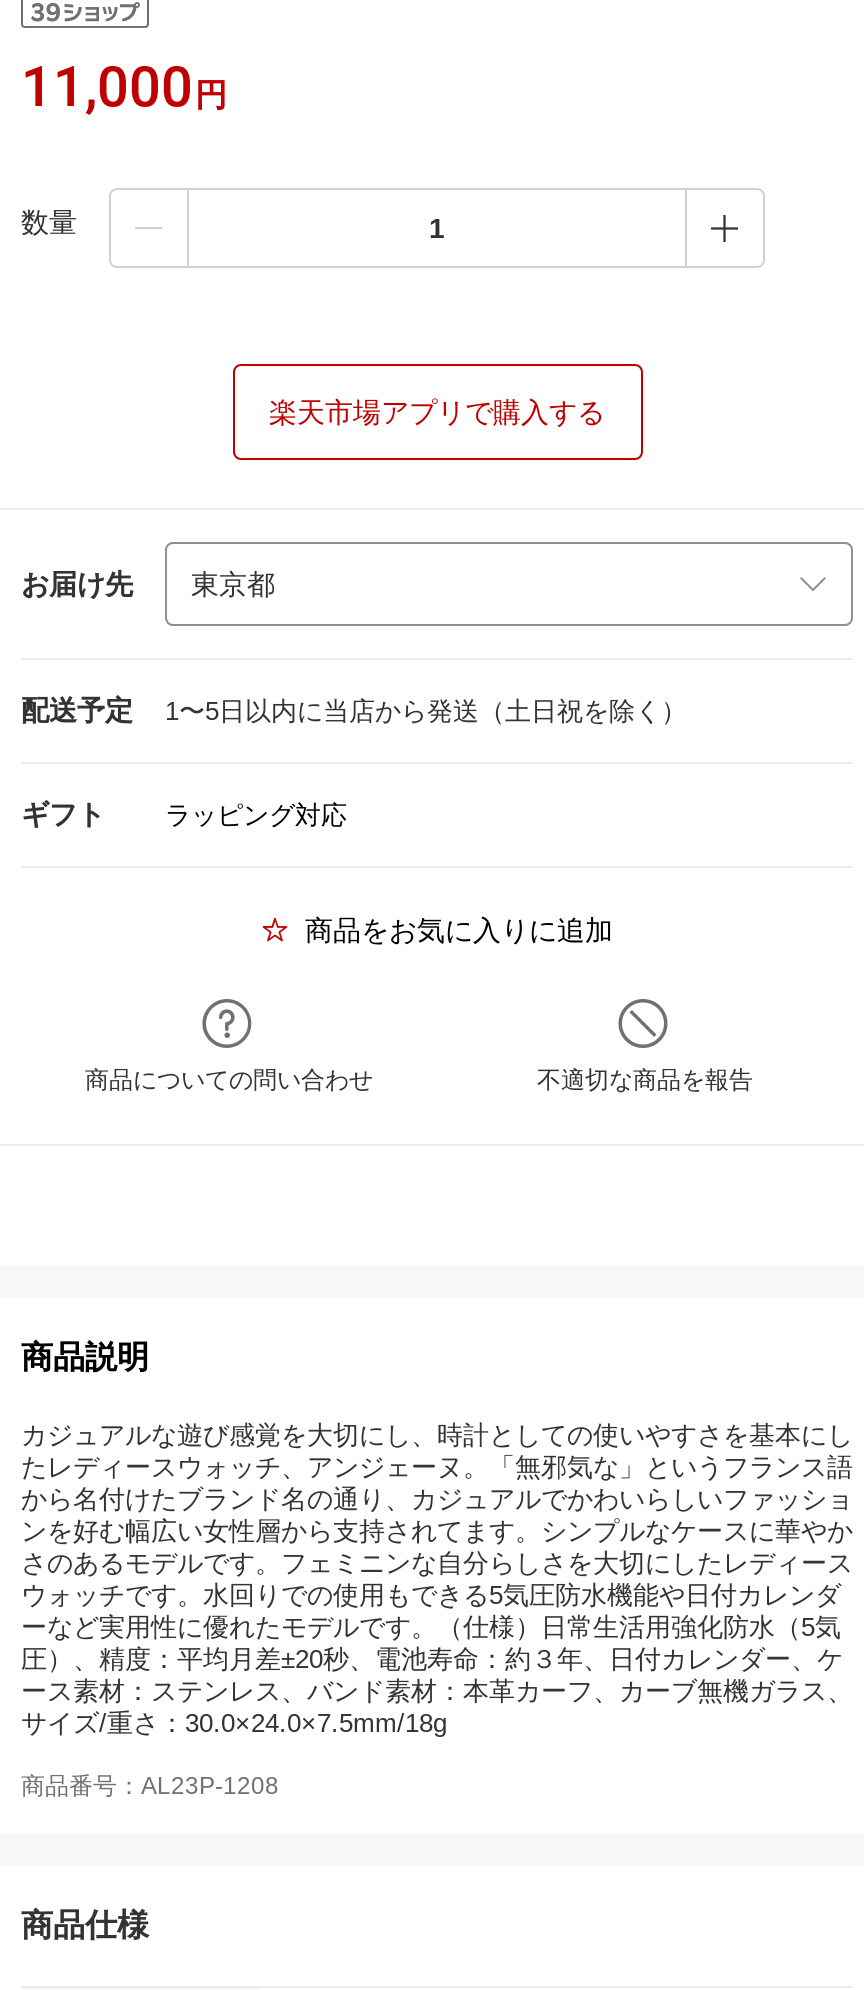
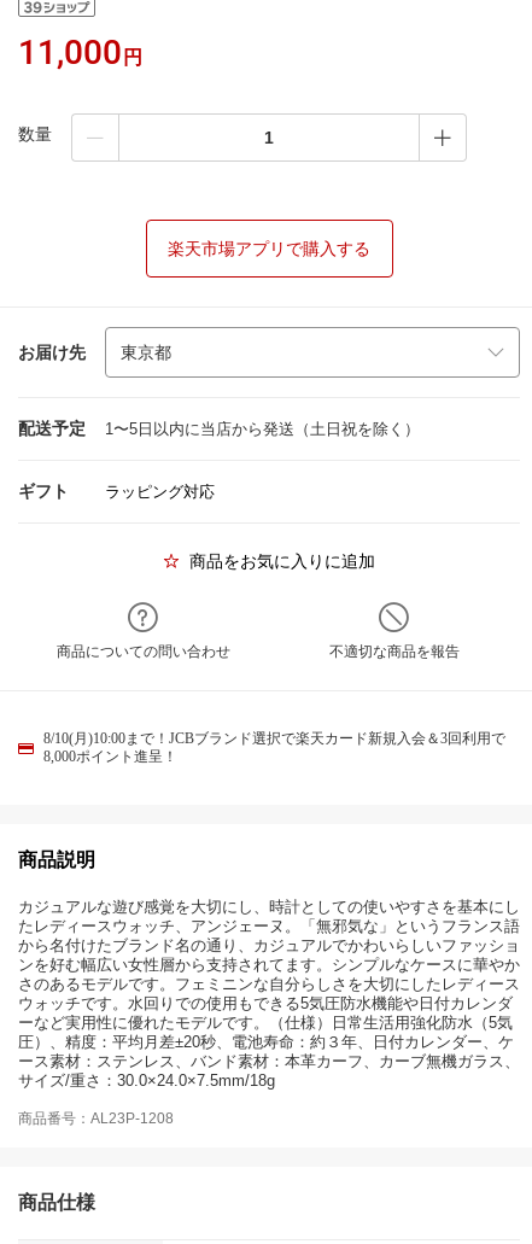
+ 8/10(月)10:00まで！JCBブランド選択で楽天カード新規入会＆3回利用で
+ 8,000ポイント進呈！
